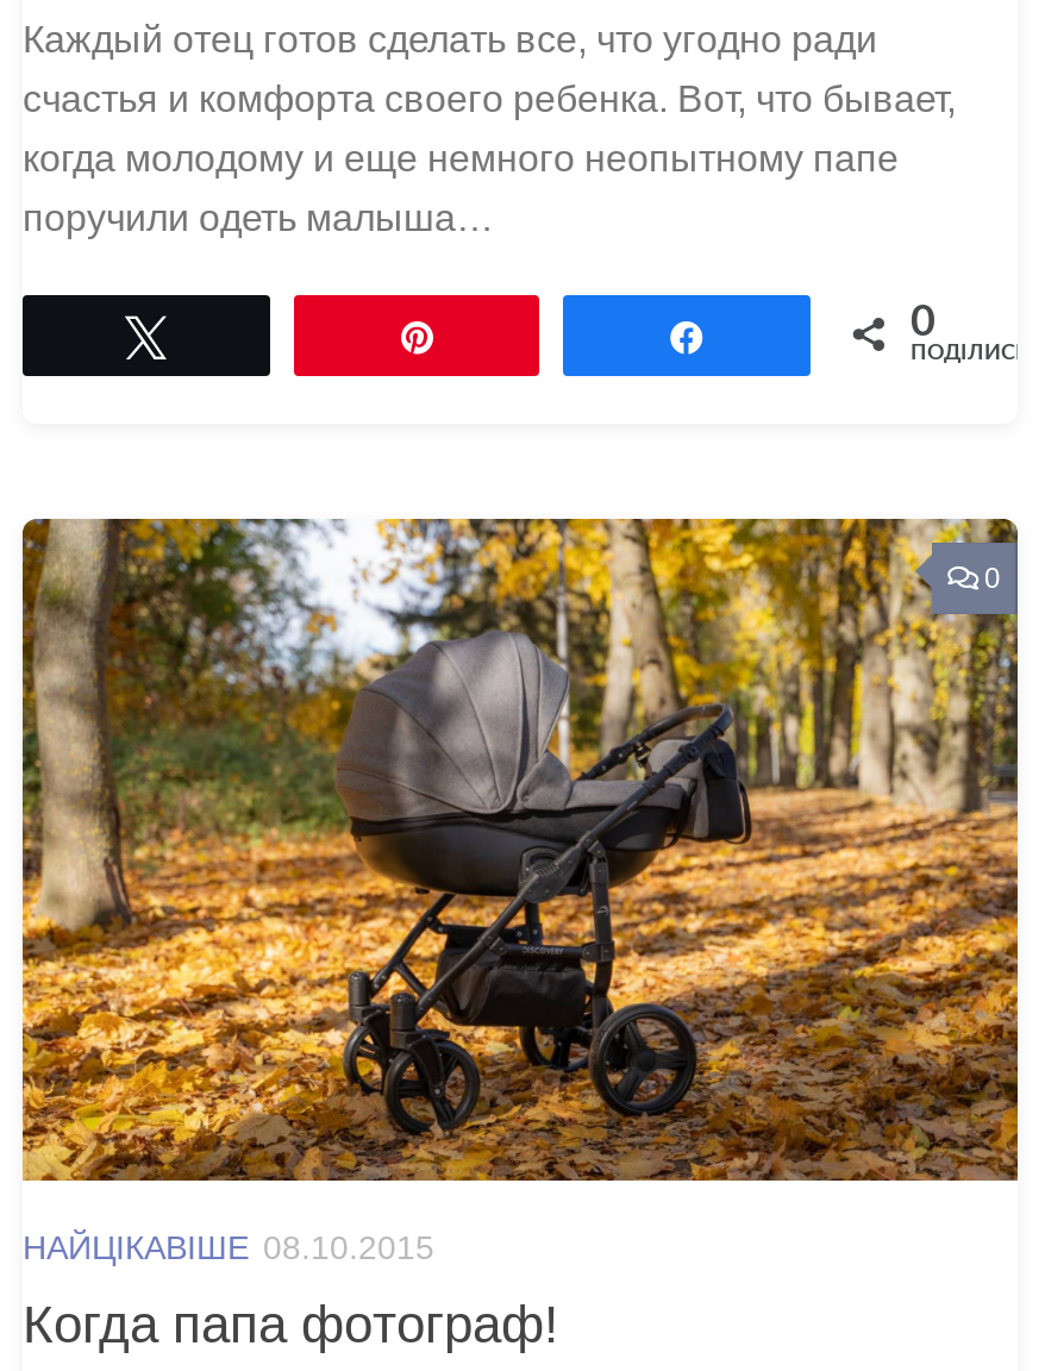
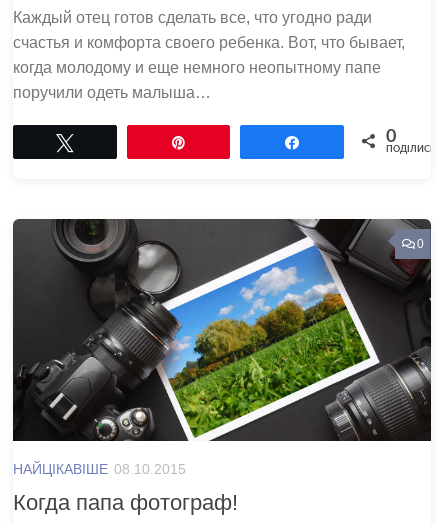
- [image]
+ [image]
